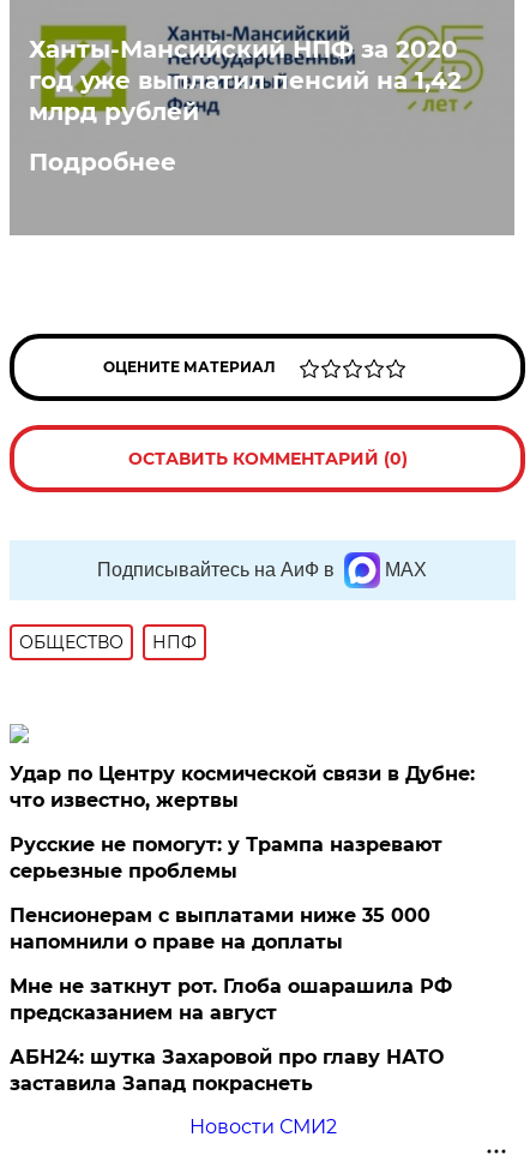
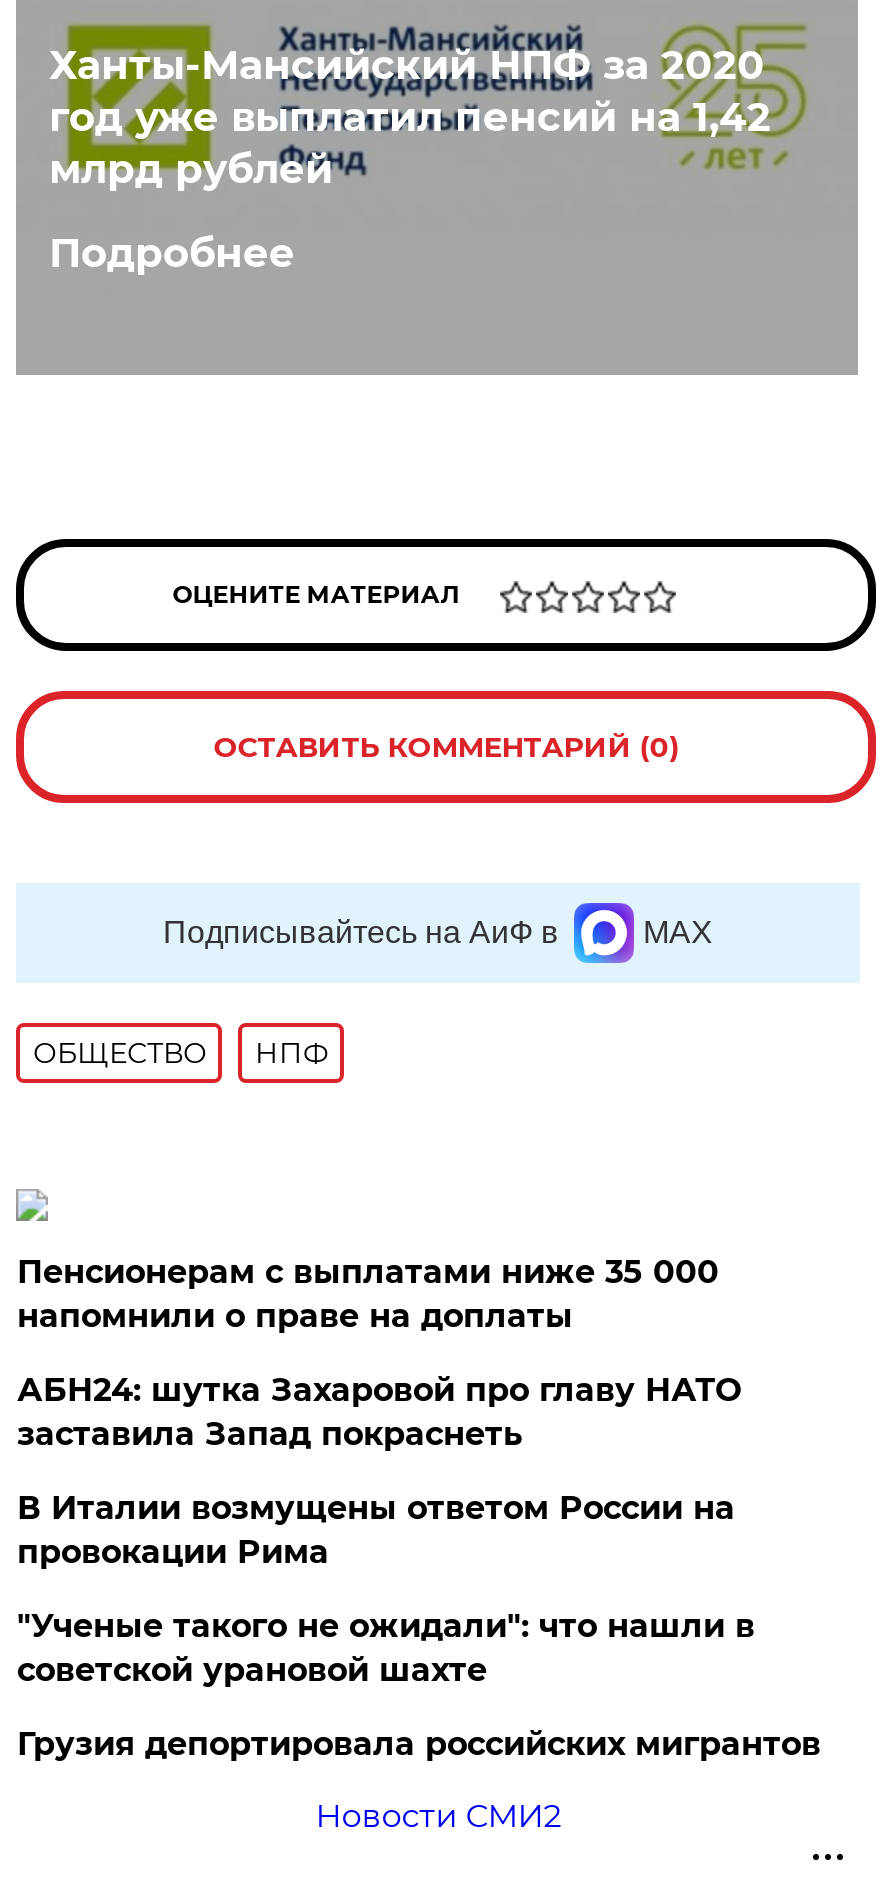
- Удар по Центру космической связи в Дубне:
- что известно, жертвы
- Русские не помогут: у Трампа назревают
- серьезные проблемы

moved up: Пенсионерам с выплатами ниже 35 000 | напомнили о праве на доплаты

- Мне не заткнут рот. Глоба ошарашила РФ
- предсказанием на август

moved up: АБН24: шутка Захаровой про главу НАТО | заставила Запад покраснеть

+ В Италии возмущены ответом России на
+ провокации Рима
+ "Ученые такого не ожидали": что нашли в
+ советской урановой шахте
+ Грузия депортировала российских мигрантов
